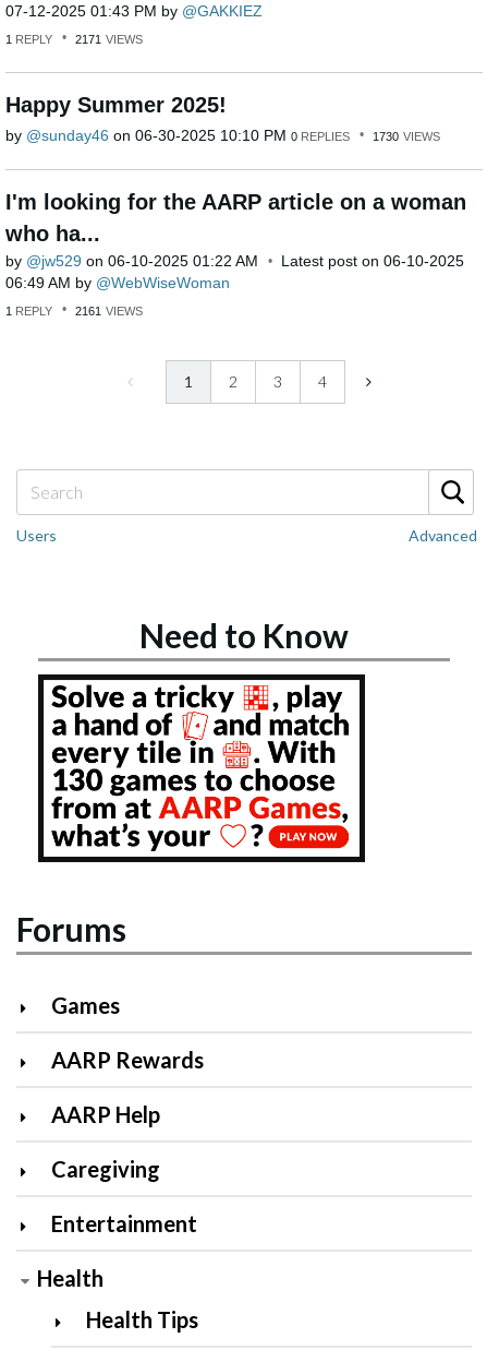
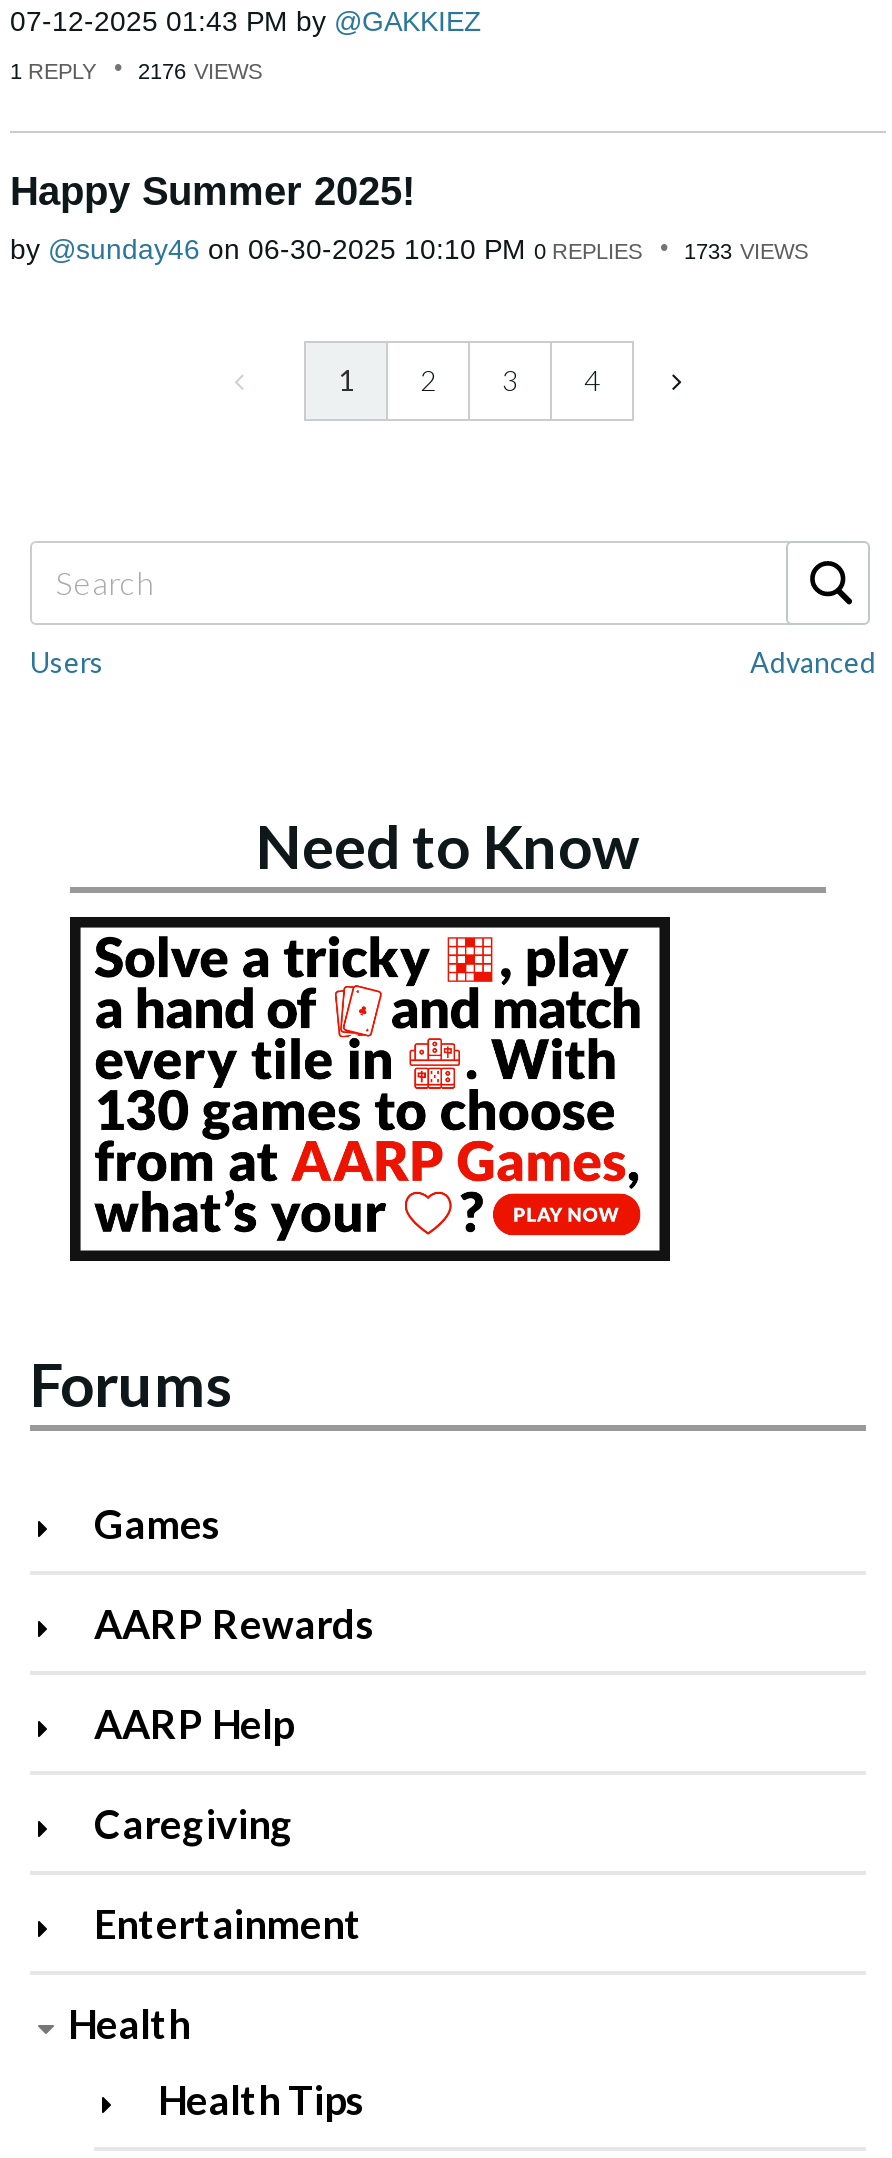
- 1 REPLY 2171 VIEWS
+ 1 REPLY 2176 VIEWS

- 1730 VIEWS
- I'm looking for the AARP article on a woman
- who ha...
- by
- jw529 on 06-10-2025 01:22 AM
- Latest post on 06-10-2025
- 06:49 AM by
- WebWiseWoman
- 1 REPLY
- 2161 VIEWS
+ 1733 VIEWS
